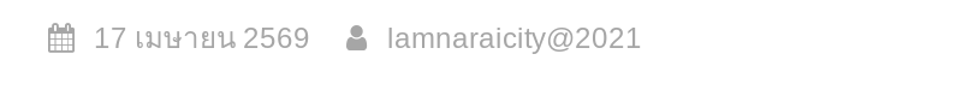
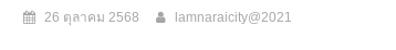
- 17 เมษายน 2569
+ 26 ตุลาคม 2568
